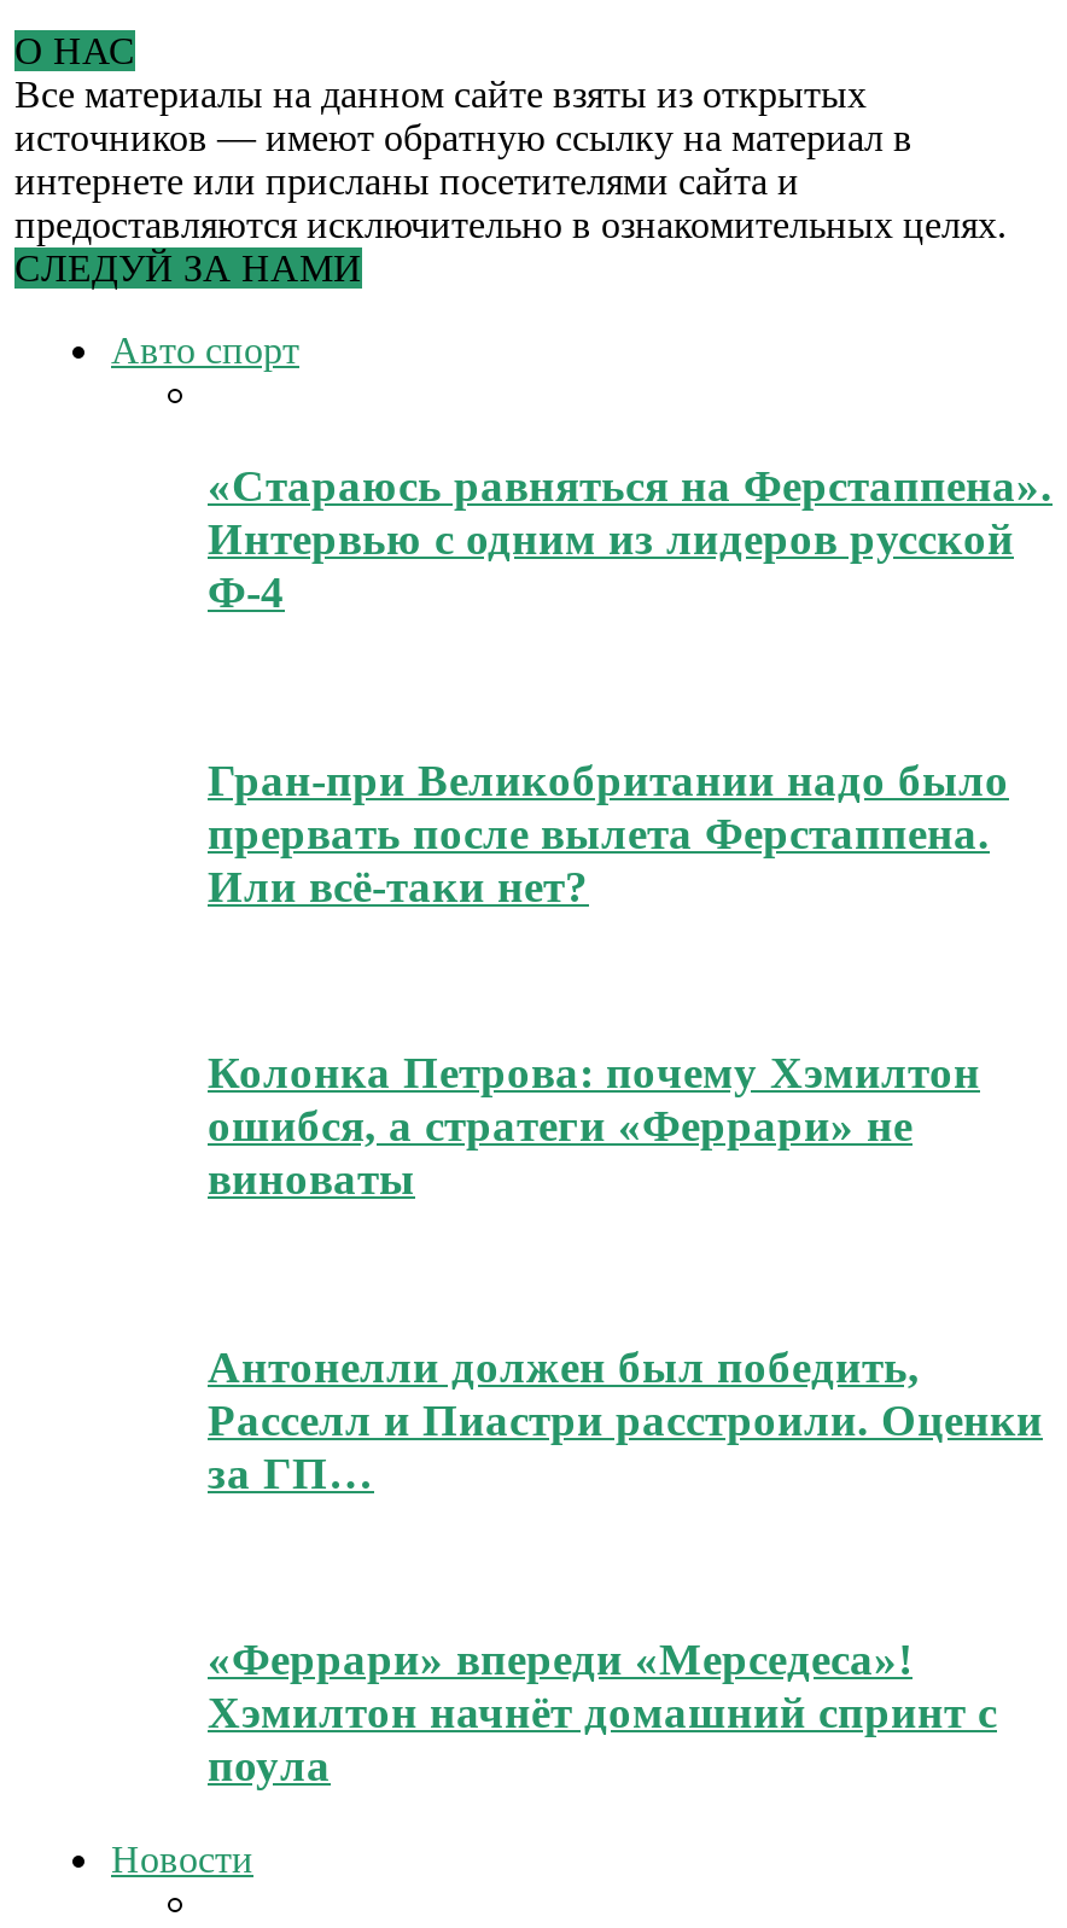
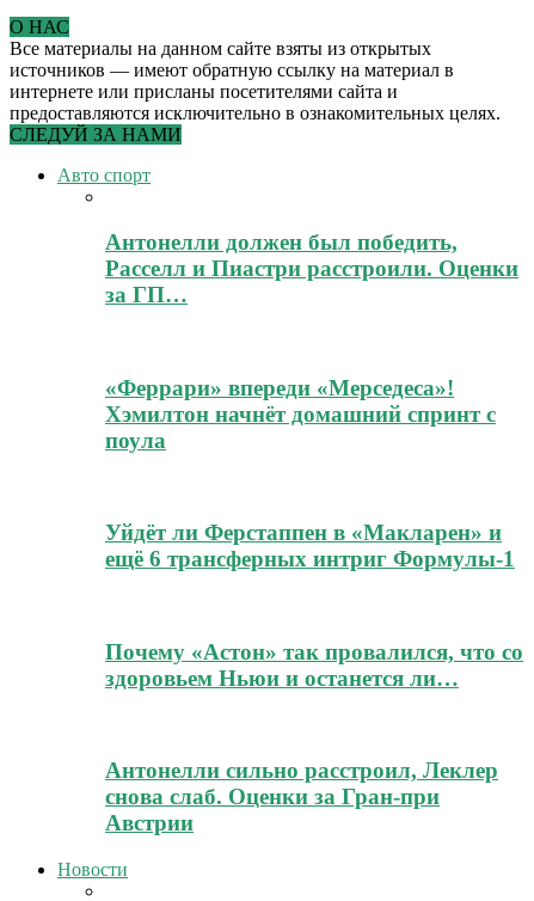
- «Стараюсь равняться на Ферстаппена».
- Интервью с одним из лидеров русской
- Ф-4

- Гран-при Великобритании надо было
- прервать после вылета Ферстаппена.
- Или всё-таки нет?

- Колонка Петрова: почему Хэмилтон
- ошибся, а стратеги «Феррари» не
- виноваты

moved up: Антонелли должен был победить, | Расселл и Пиастри расстроили. Оценки | за ГП… | «Феррари» впереди «Мерседеса»! | Хэмилтон начнёт домашний спринт с | поула

+ Уйдёт ли Ферстаппен в «Макларен» и
+ ещё 6 трансферных интриг Формулы-1

+ Почему «Астон» так провалился, что со
+ здоровьем Ньюи и останется ли…

+ Антонелли сильно расстроил, Леклер
+ снова слаб. Оценки за Гран-при
+ Австрии
